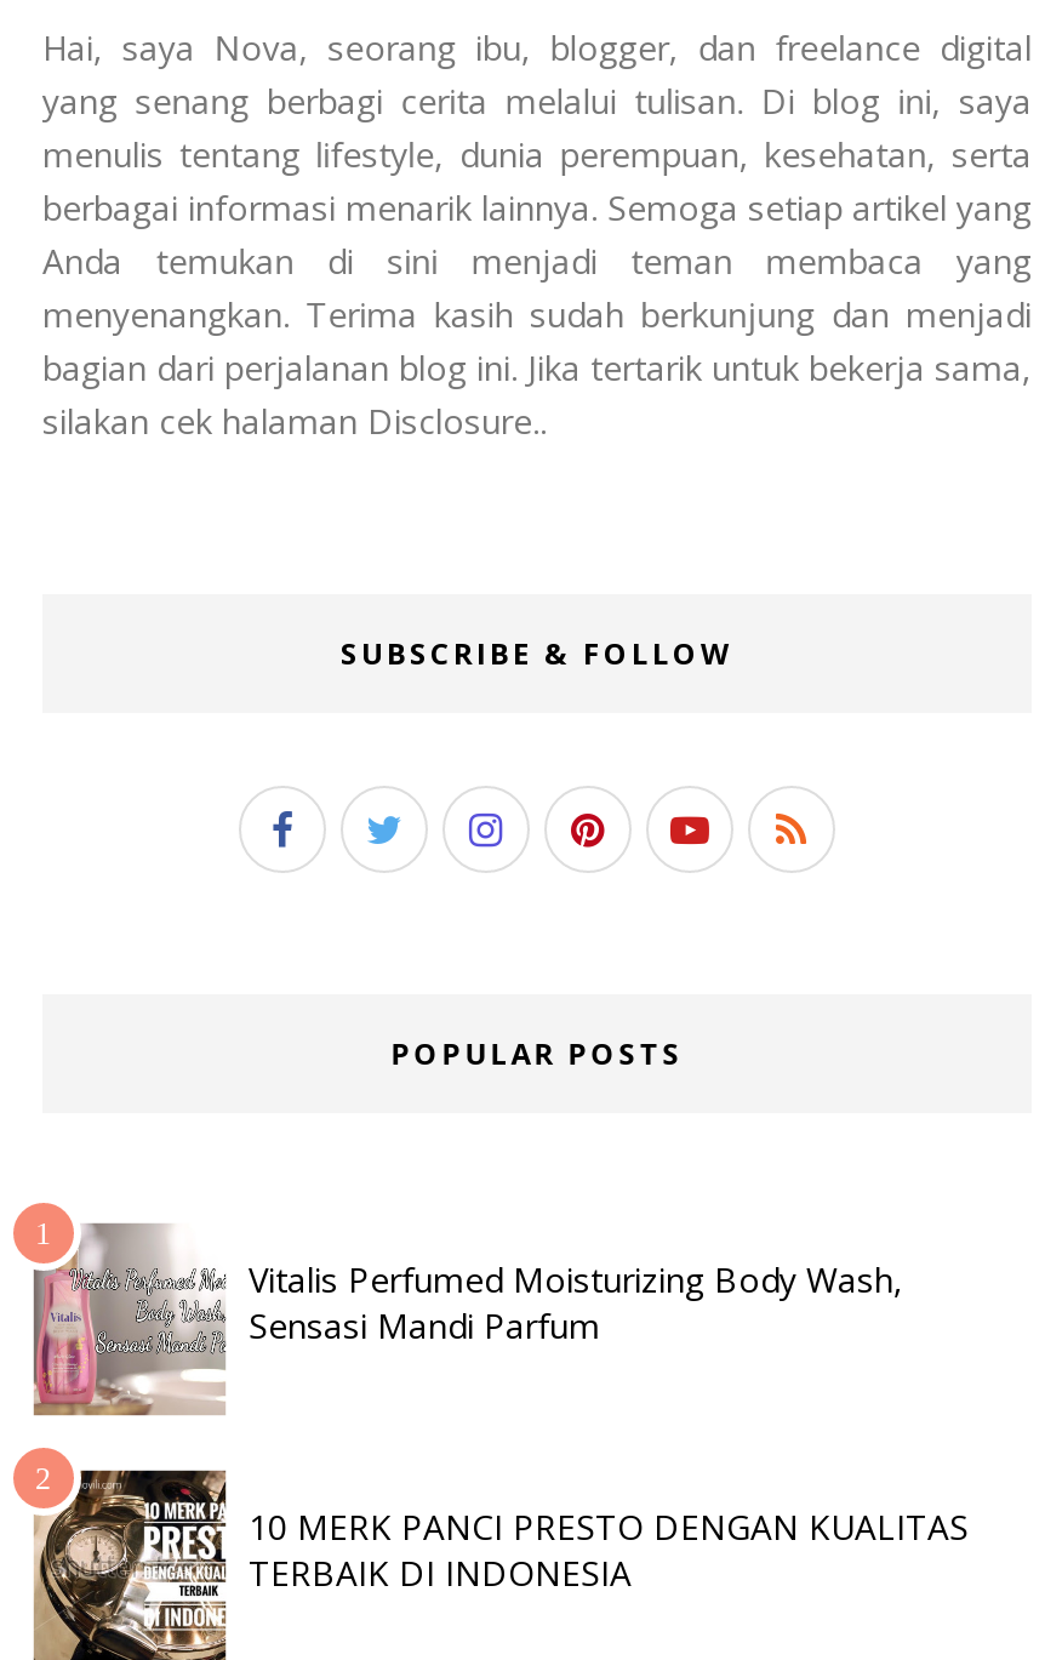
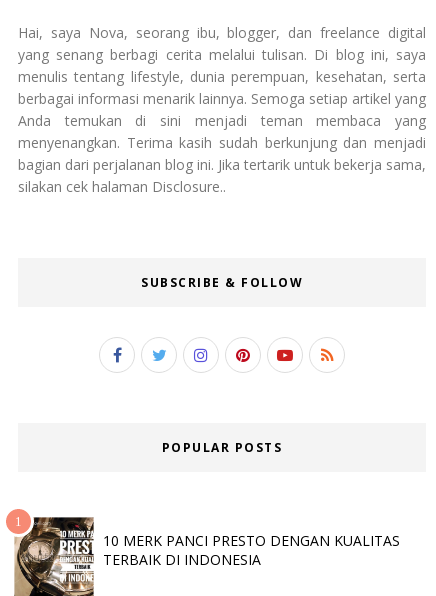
- [image]
- Vitalis Perfumed Moisturizing Body Wash,
- Sensasi Mandi Parfum
